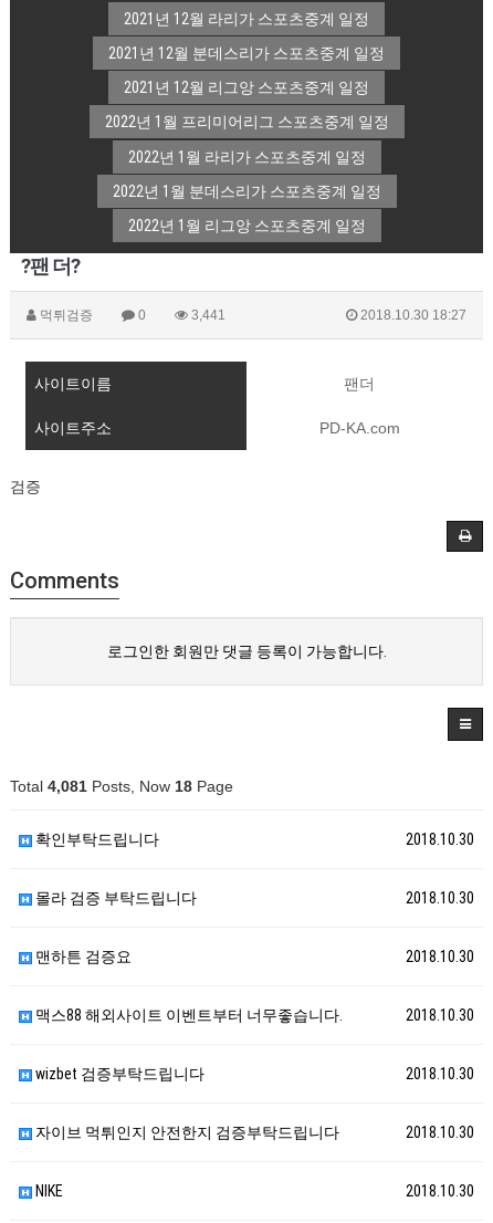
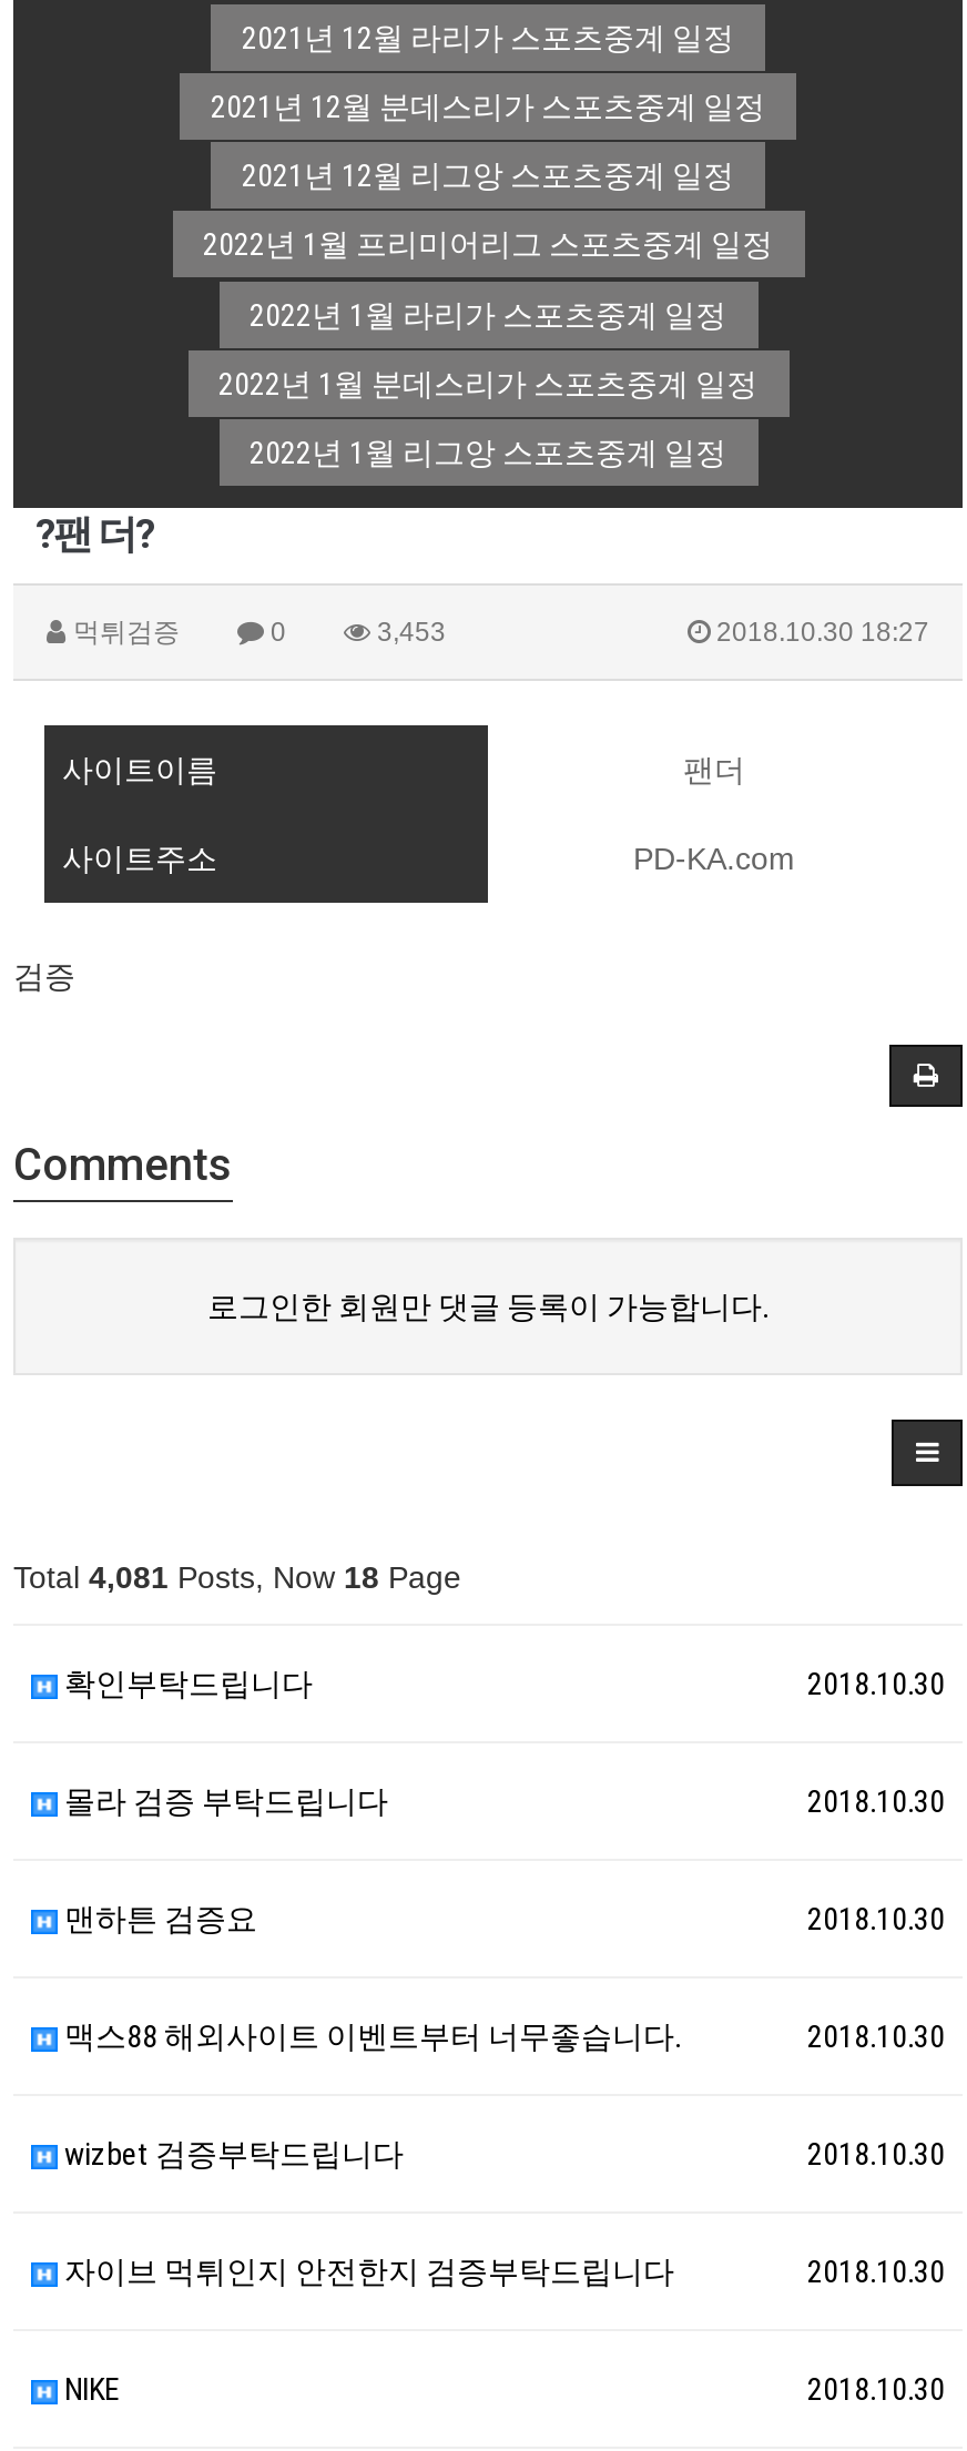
- 3,441
+ 3,453
